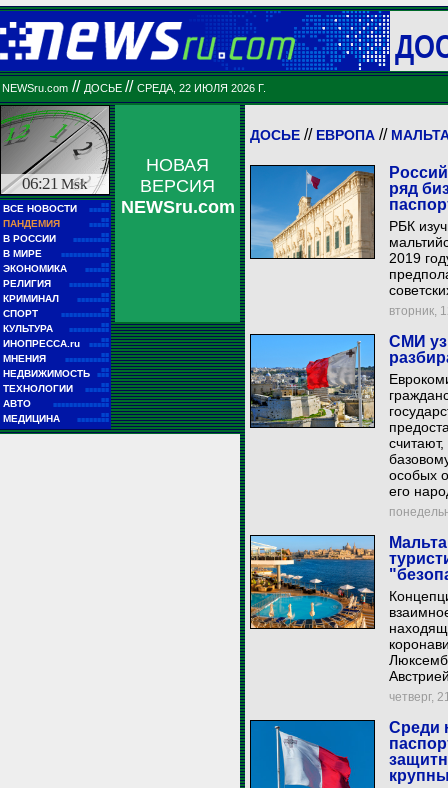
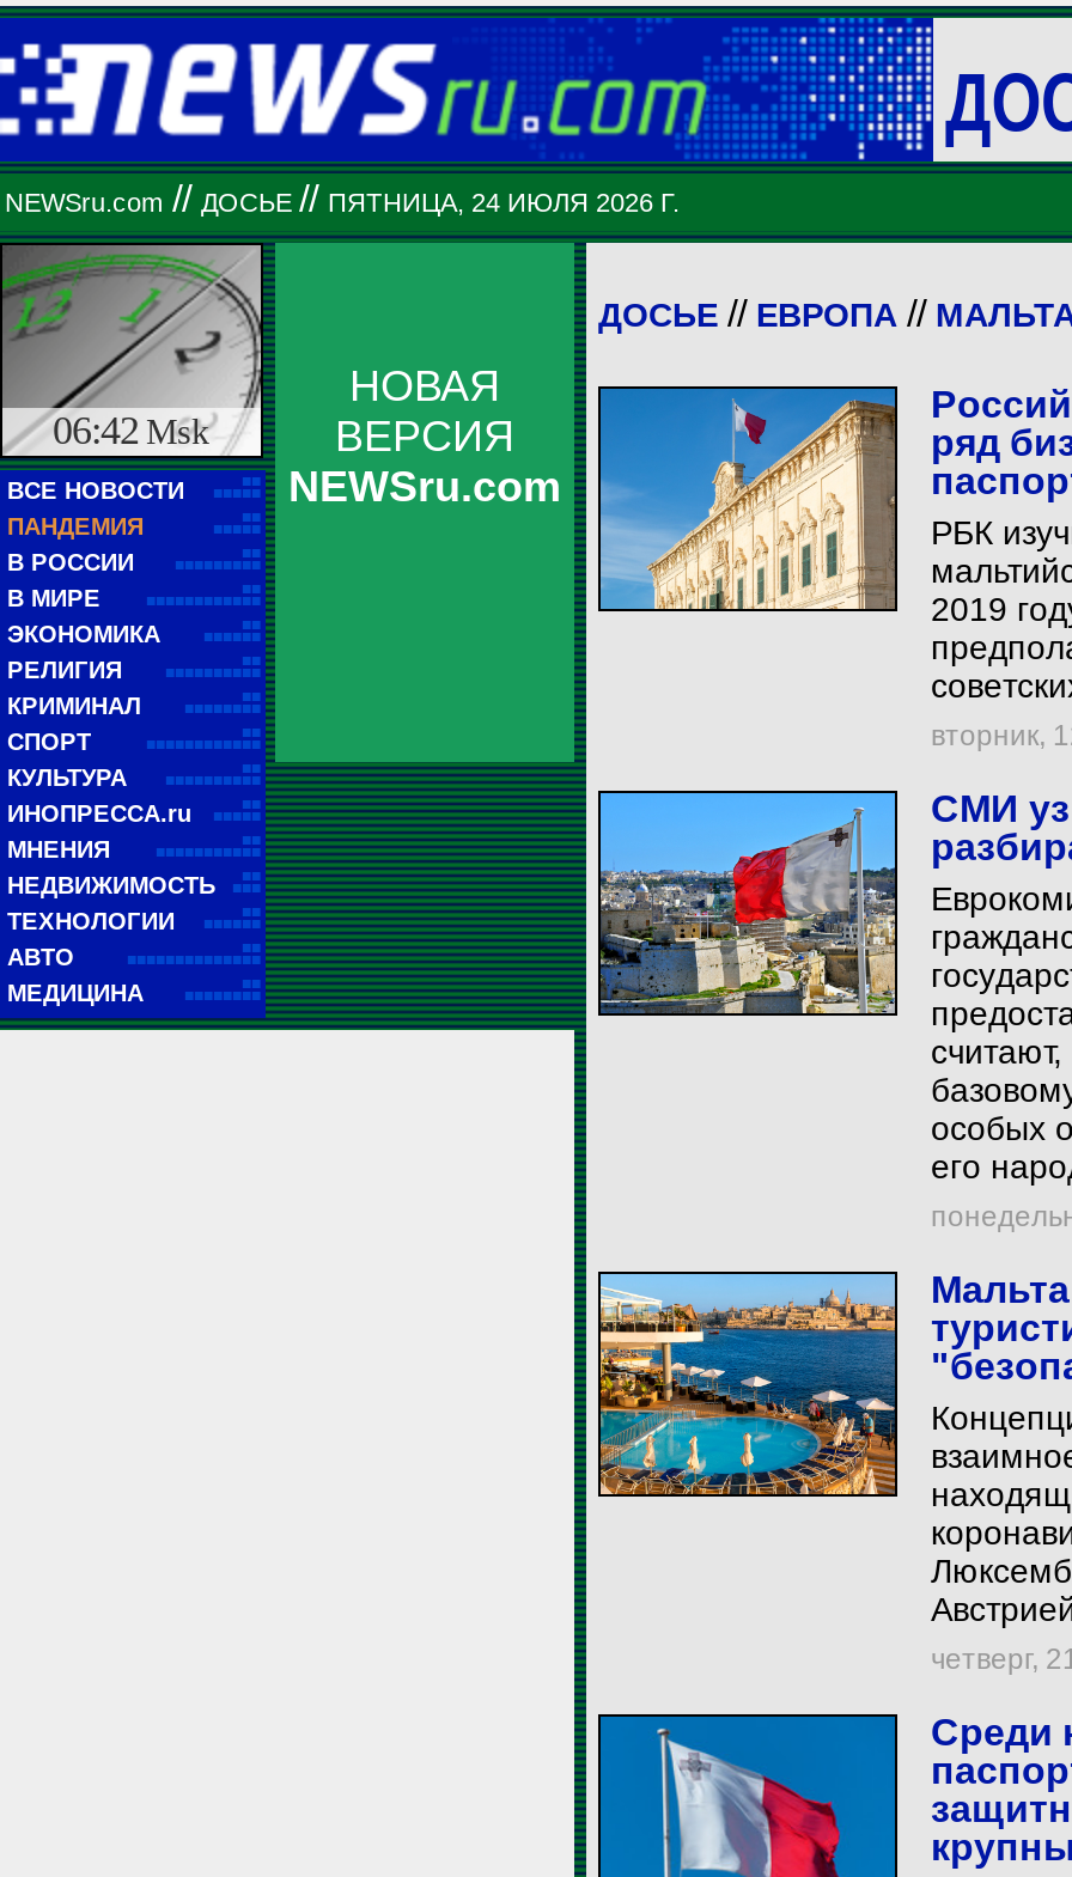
- NEWSru.com // ДОСЬЕ // СРЕДА, 22 ИЮЛЯ 2026 Г.
+ NEWSru.com // ДОСЬЕ // ПЯТНИЦА, 24 ИЮЛЯ 2026 Г.

- 06:21 Msk
+ 06:42 Msk
